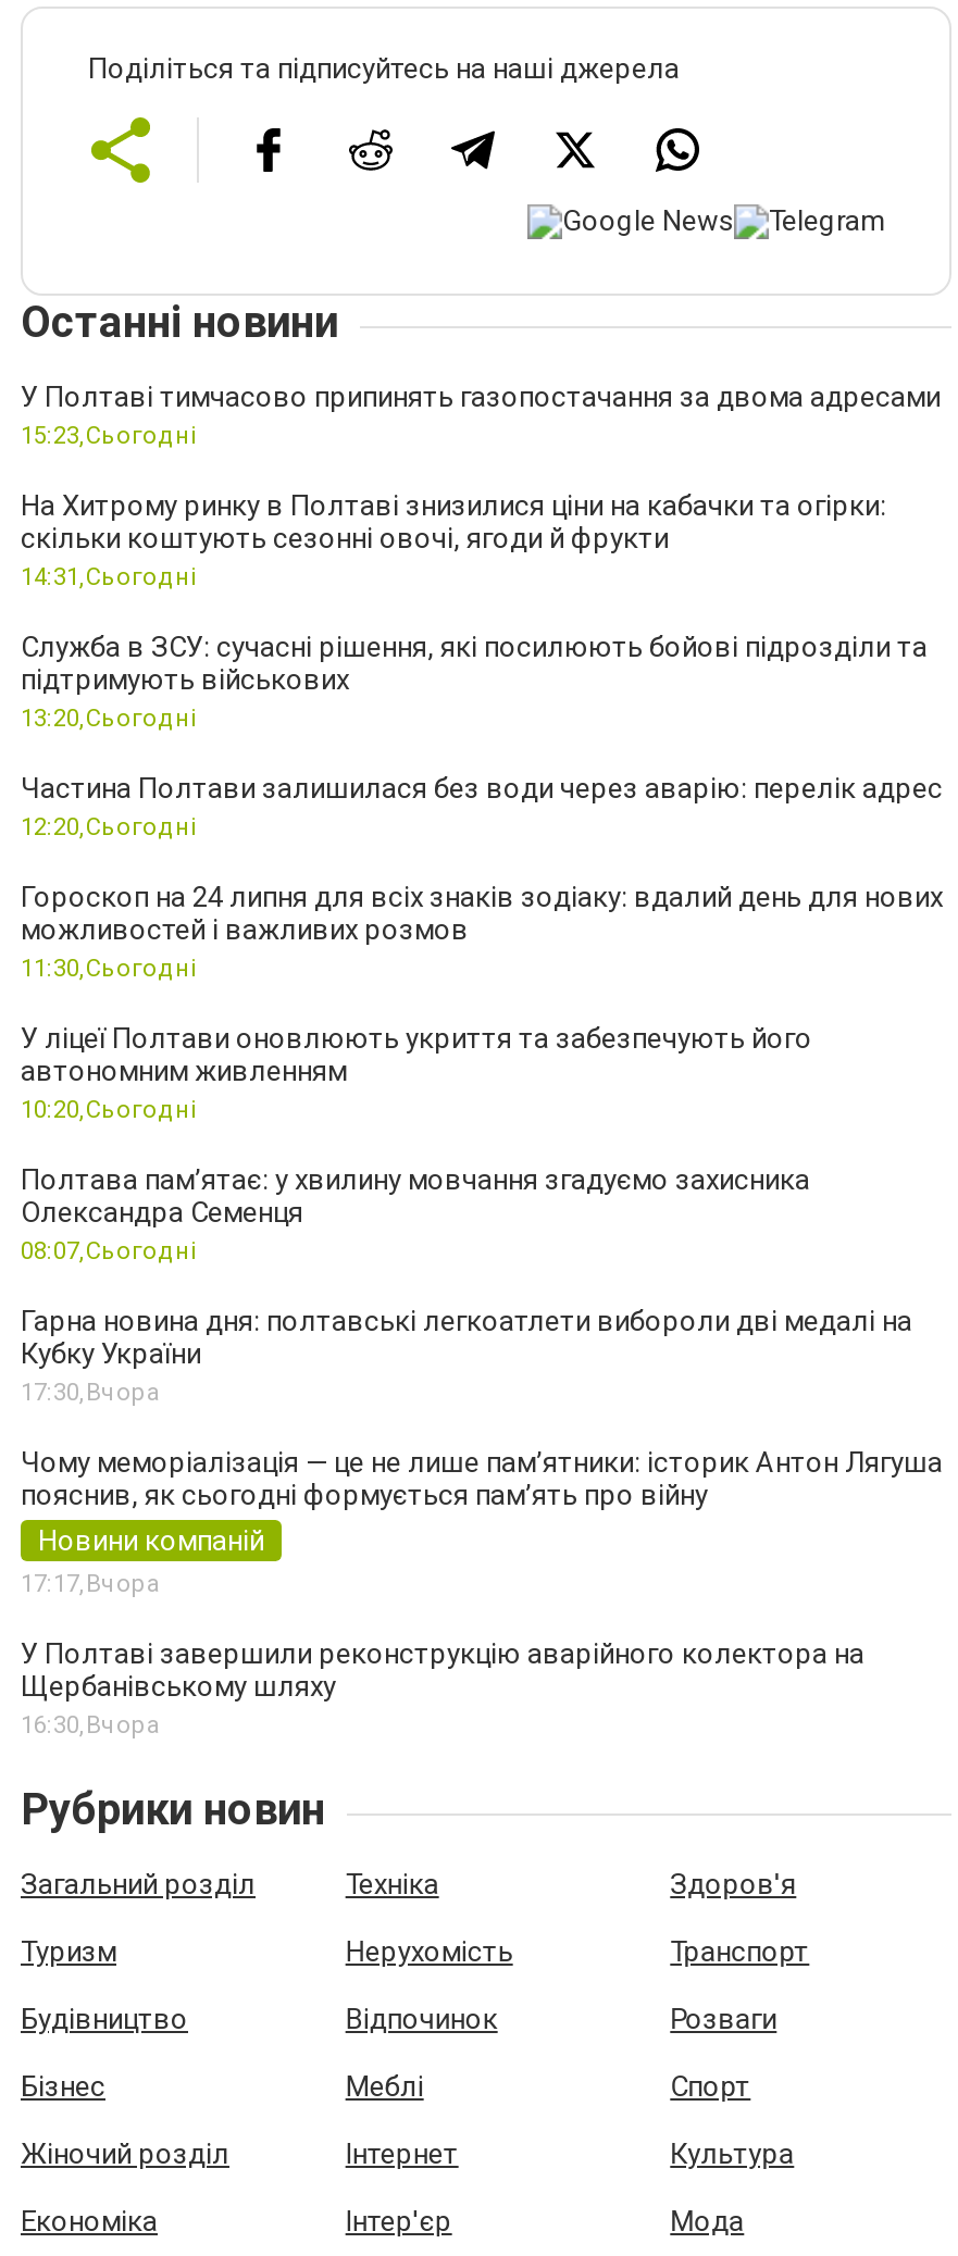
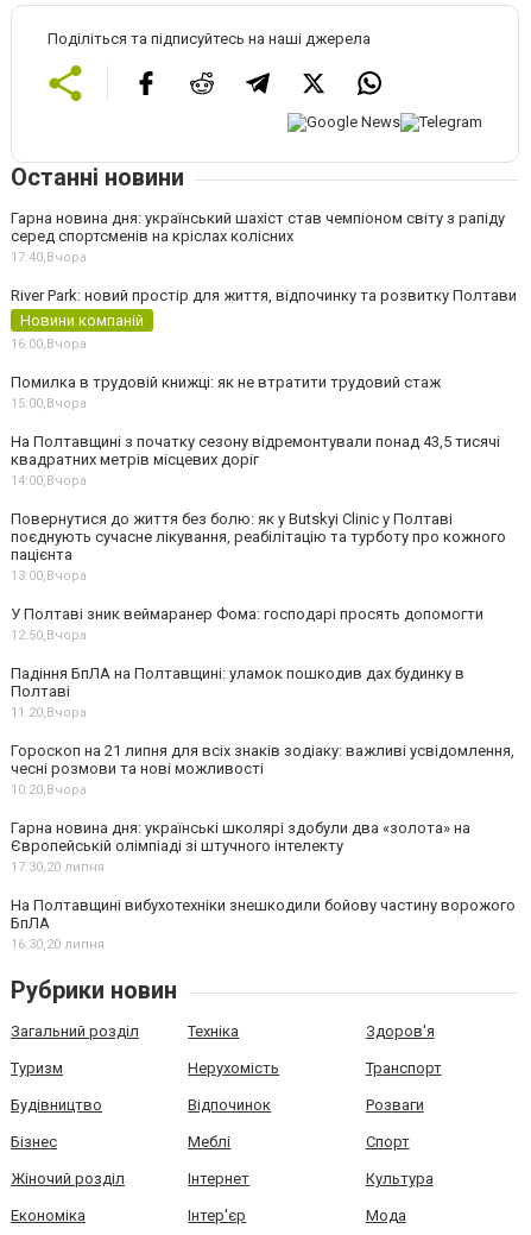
- У Полтаві тимчасово припинять газопостачання за двома адресами
- 15:23,Сьогодні
- На Хитрому ринку в Полтаві знизилися ціни на кабачки та огірки:
- скільки коштують сезонні овочі, ягоди й фрукти
- 14:31, Сьогодні
- Служба в ЗСУ: сучасні рішення, які посилюють бойові підрозділи та
- підтримують військових
- 13:20,Сьогодні
- Частина Полтави залишилася без води через аварію: перелік адрес
- 12:20,Сьогодні
- Гороскоп на 24 липня для всіх знаків зодіаку: вдалий день для нових
- можливостей і важливих розмов
- 11:30,Сьогодні
- У ліцеї Полтави оновлюють укриття та забезпечують його
- автономним живленням
- 10:20,Сьогодні
- Полтава пам’ятає: у хвилину мовчання згадуємо захисника
- Олександра Семенця
- 08:07,Сьогодні
- Гарна новина дня: полтавські легкоатлети вибороли дві медалі на
- Кубку України
- 17:30, Вчора
- Чому меморіалізація — це не лише пам’ятники: історик Антон Лягуша
- пояснив, як сьогодні формується пам’ять про війну
+ Гарна новина дня: український шахіст став чемпіоном світу з рапіду
+ серед спортсменів на кріслах колісних
+ 17:40,Вчора
+ River Park: новий простір для життя, відпочинку та розвитку Полтави

moved up: Новини компаній

- 17:17, Вчора
- У Полтаві завершили реконструкцію аварійного колектора на
- Щербанівському шляху
- 16:30, Вчора
+ 16:00,Вчора
+ Помилка в трудовій книжці: як не втратити трудовий стаж
+ 15:00,Вчора
+ На Полтавщині з початку сезону відремонтували понад 43,5 тисячі
+ квадратних метрів місцевих доріг
+ 14:00,Вчора
+ Повернутися до життя без болю: як у Butskyi Clinic у Полтаві
+ поєднують сучасне лікування, реабілітацію та турботу про кожного
+ пацієнта
+ 13:00,Вчора
+ У Полтаві зник веймаранер Фома: господарі просять допомогти
+ 12:50,Вчора
+ Падіння БпЛА на Полтавщині: уламок пошкодив дах будинку в
+ Полтаві
+ 11:20,Вчора
+ Гороскоп на 21 липня для всіх знаків зодіаку: важливі усвідомлення,
+ чесні розмови та нові можливості
+ 10:20,Вчора
+ Гарна новина дня: українські школярі здобули два «золота» на
+ Європейській олімпіаді зі штучного інтелекту
+ 17:30,20 липня
+ На Полтавщині вибухотехніки знешкодили бойову частину ворожого
+ БпЛА
+ 16:30,20 липня
